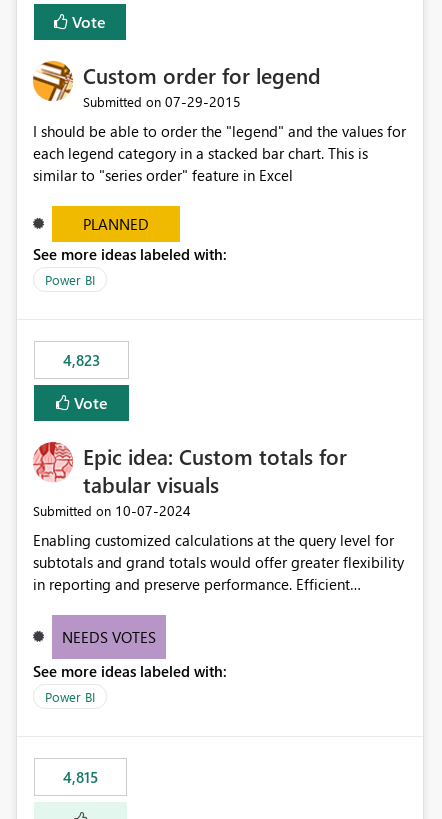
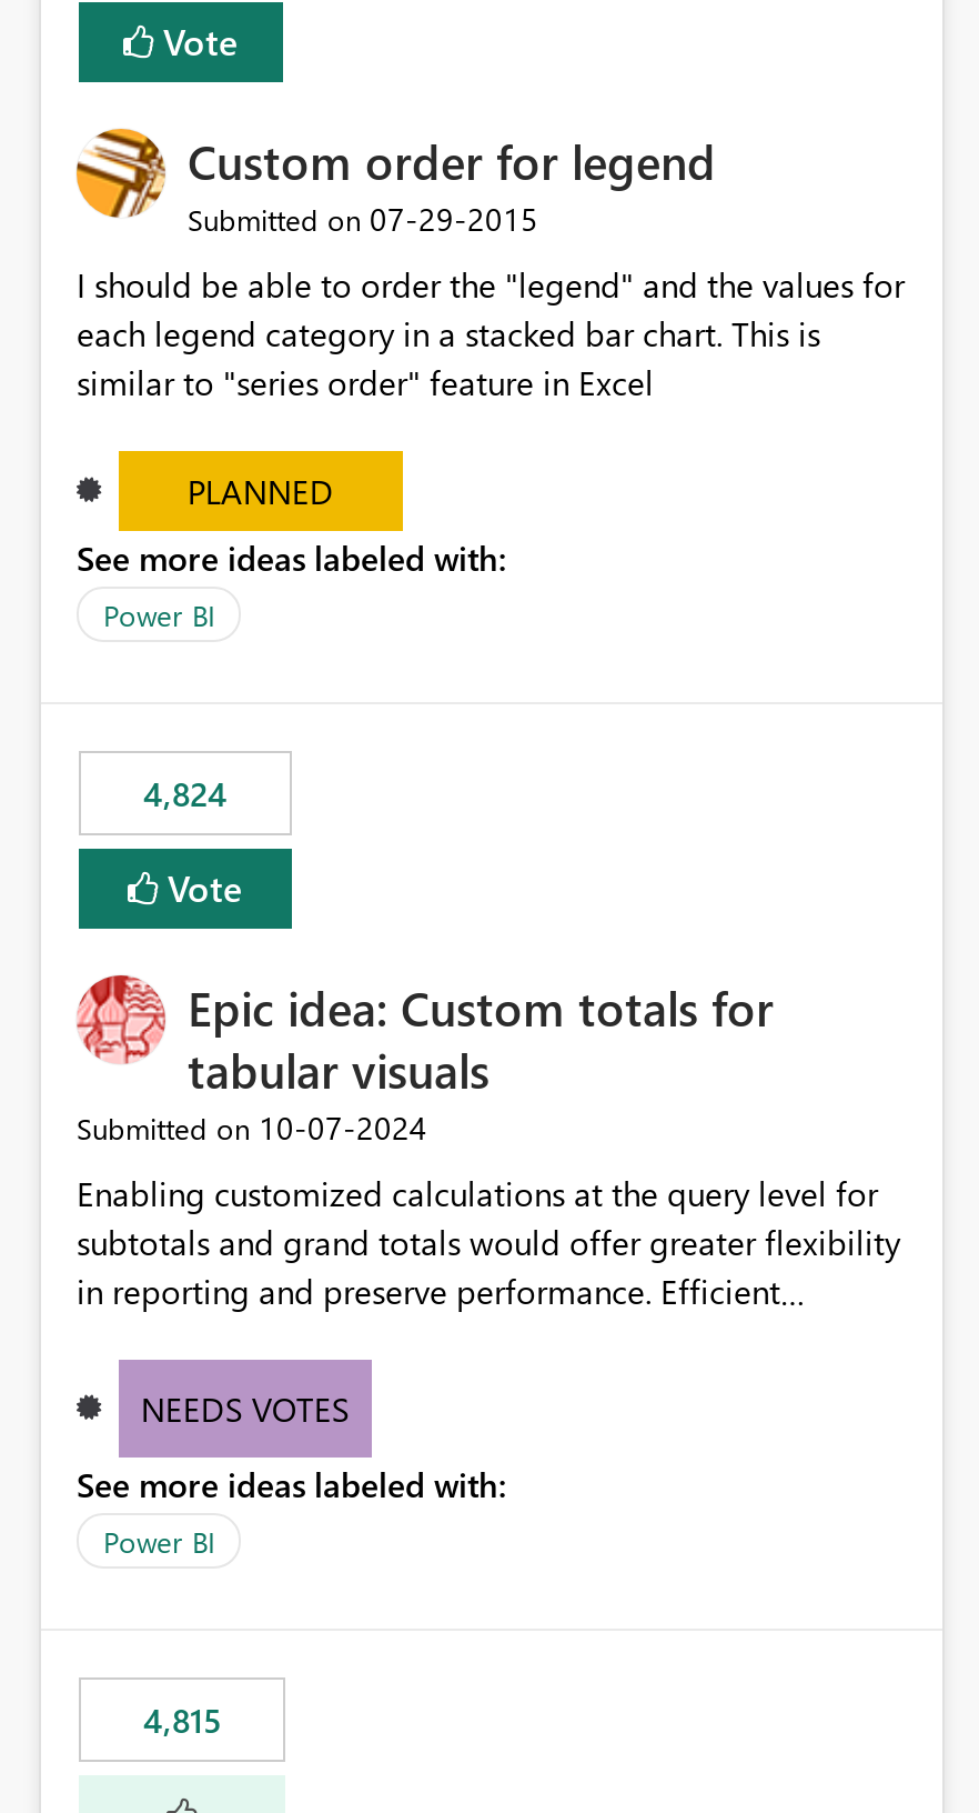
- 4,823
+ 4,824
